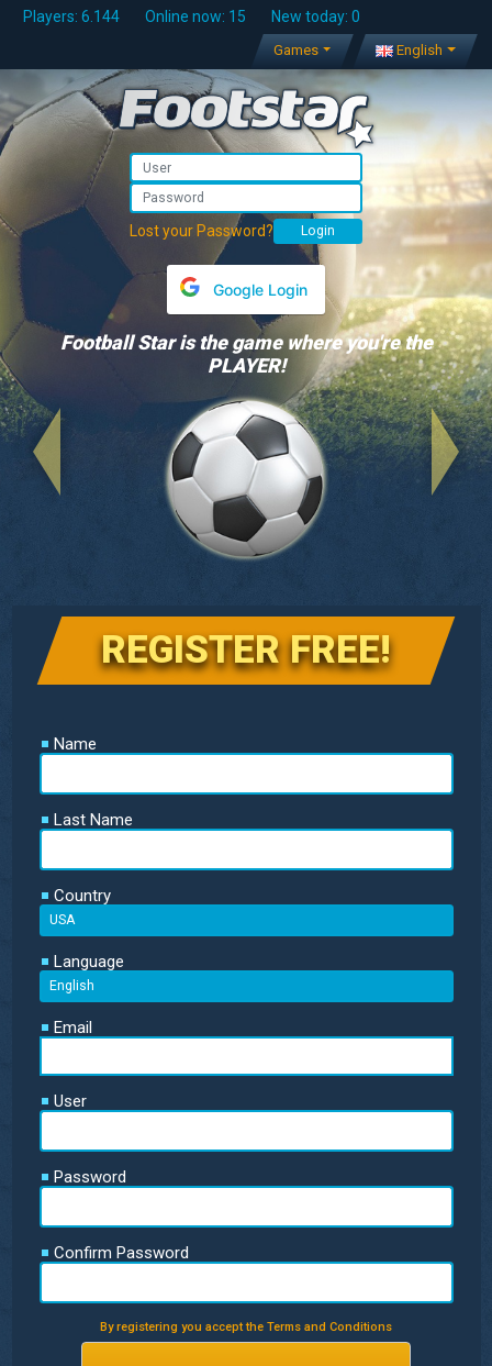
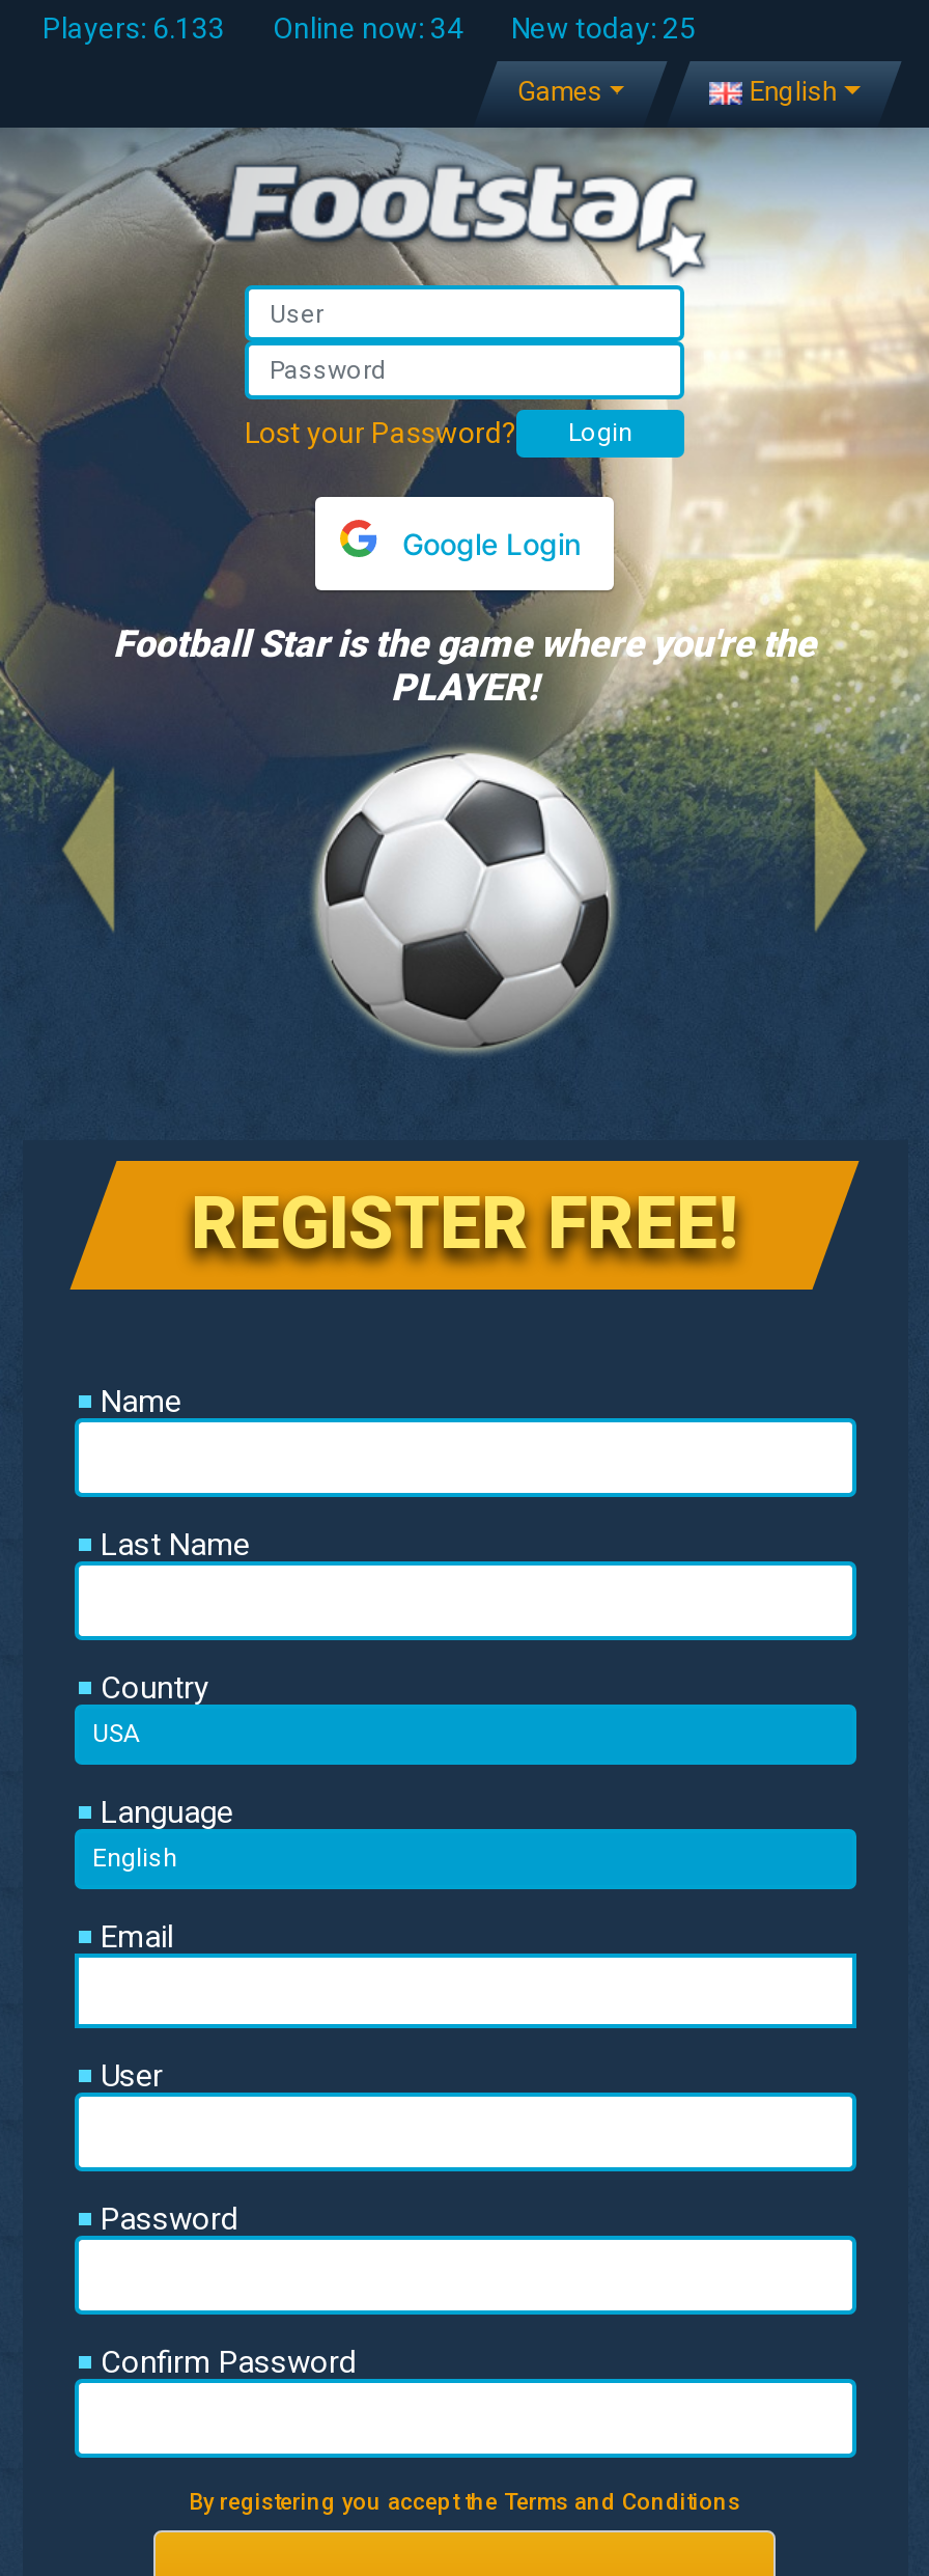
- Players: 6.144
+ Players: 6.133

- Online now: 15
+ Online now: 34

- New today: 0
+ New today: 25
